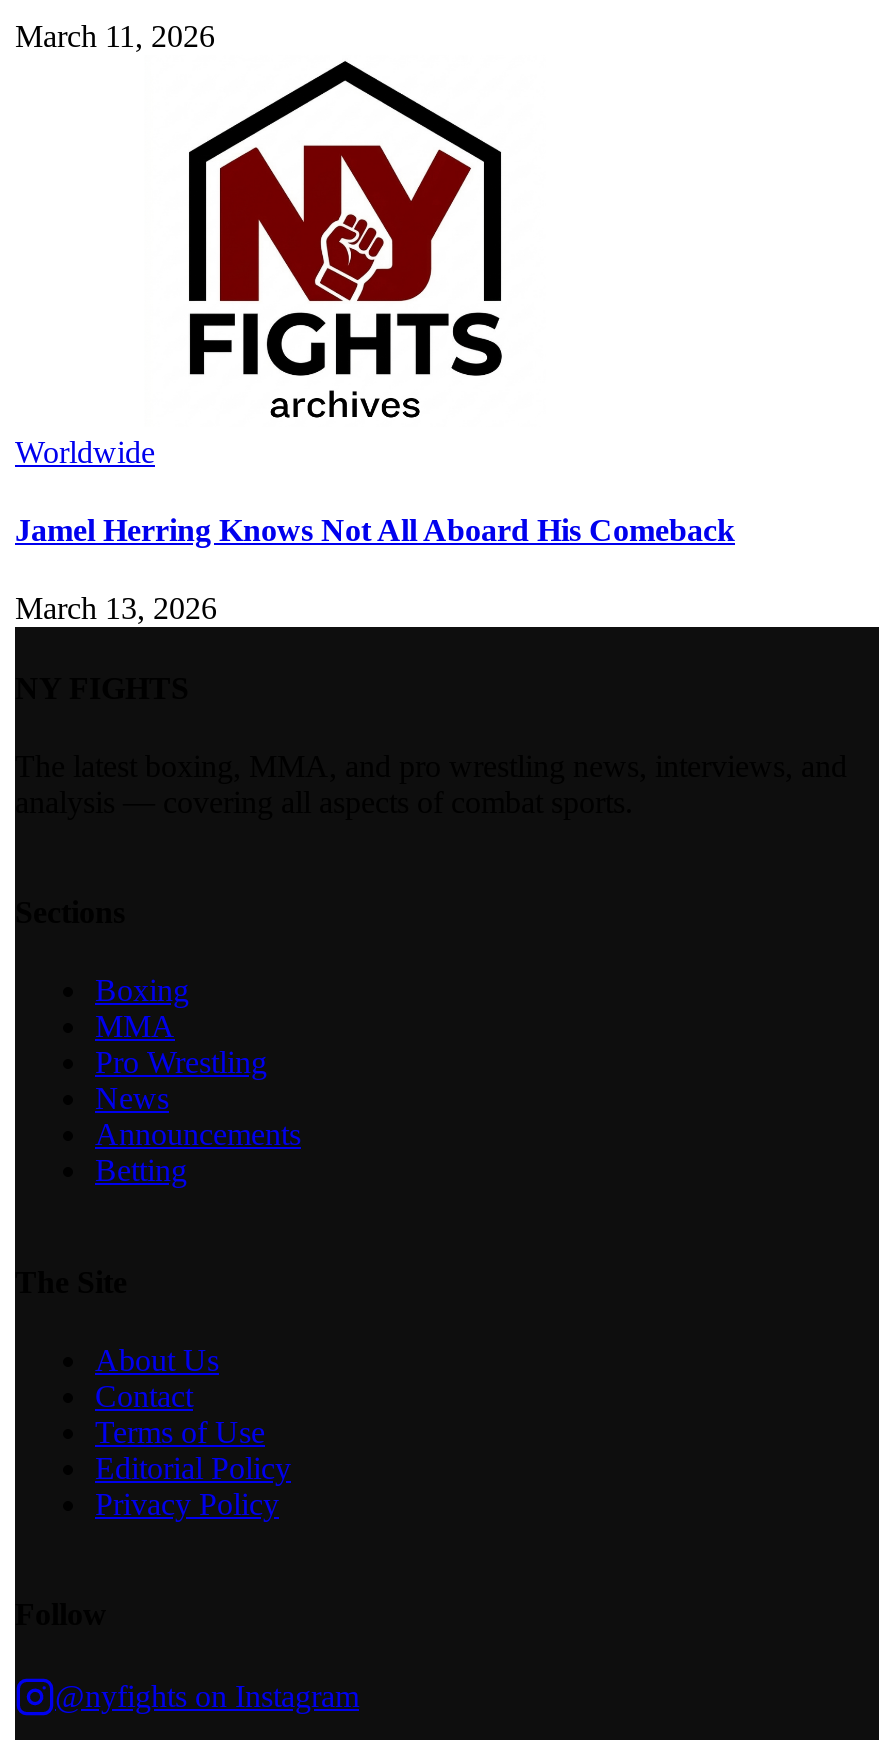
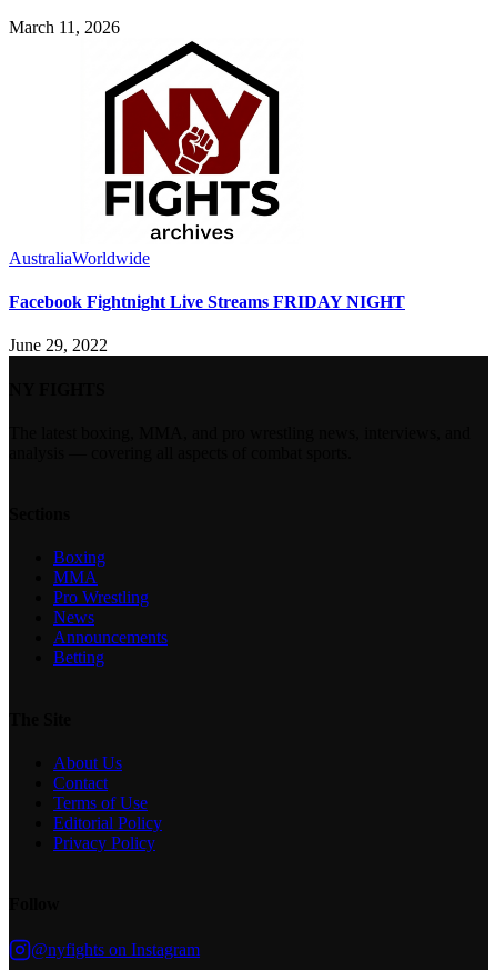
- Worldwide
+ AustraliaWorldwide

- Jamel Herring Knows Not All Aboard His Comeback
+ Facebook Fightnight Live Streams FRIDAY NIGHT

- March 13, 2026
+ June 29, 2022
